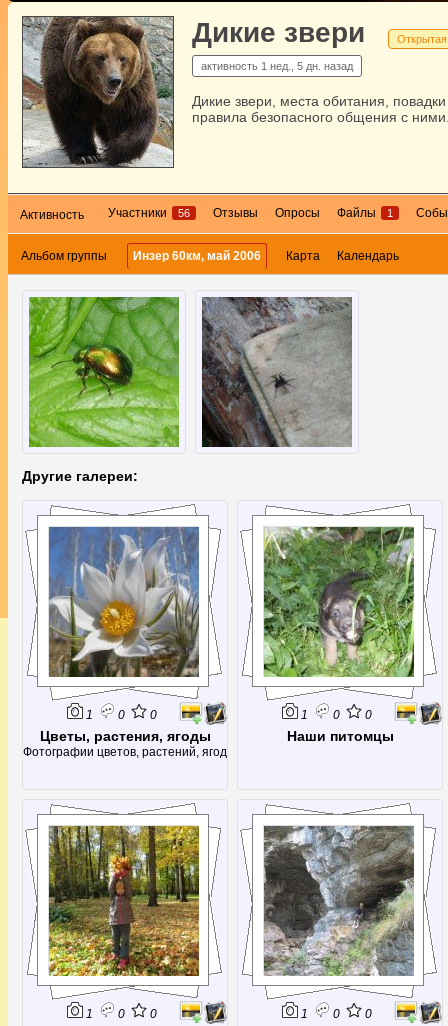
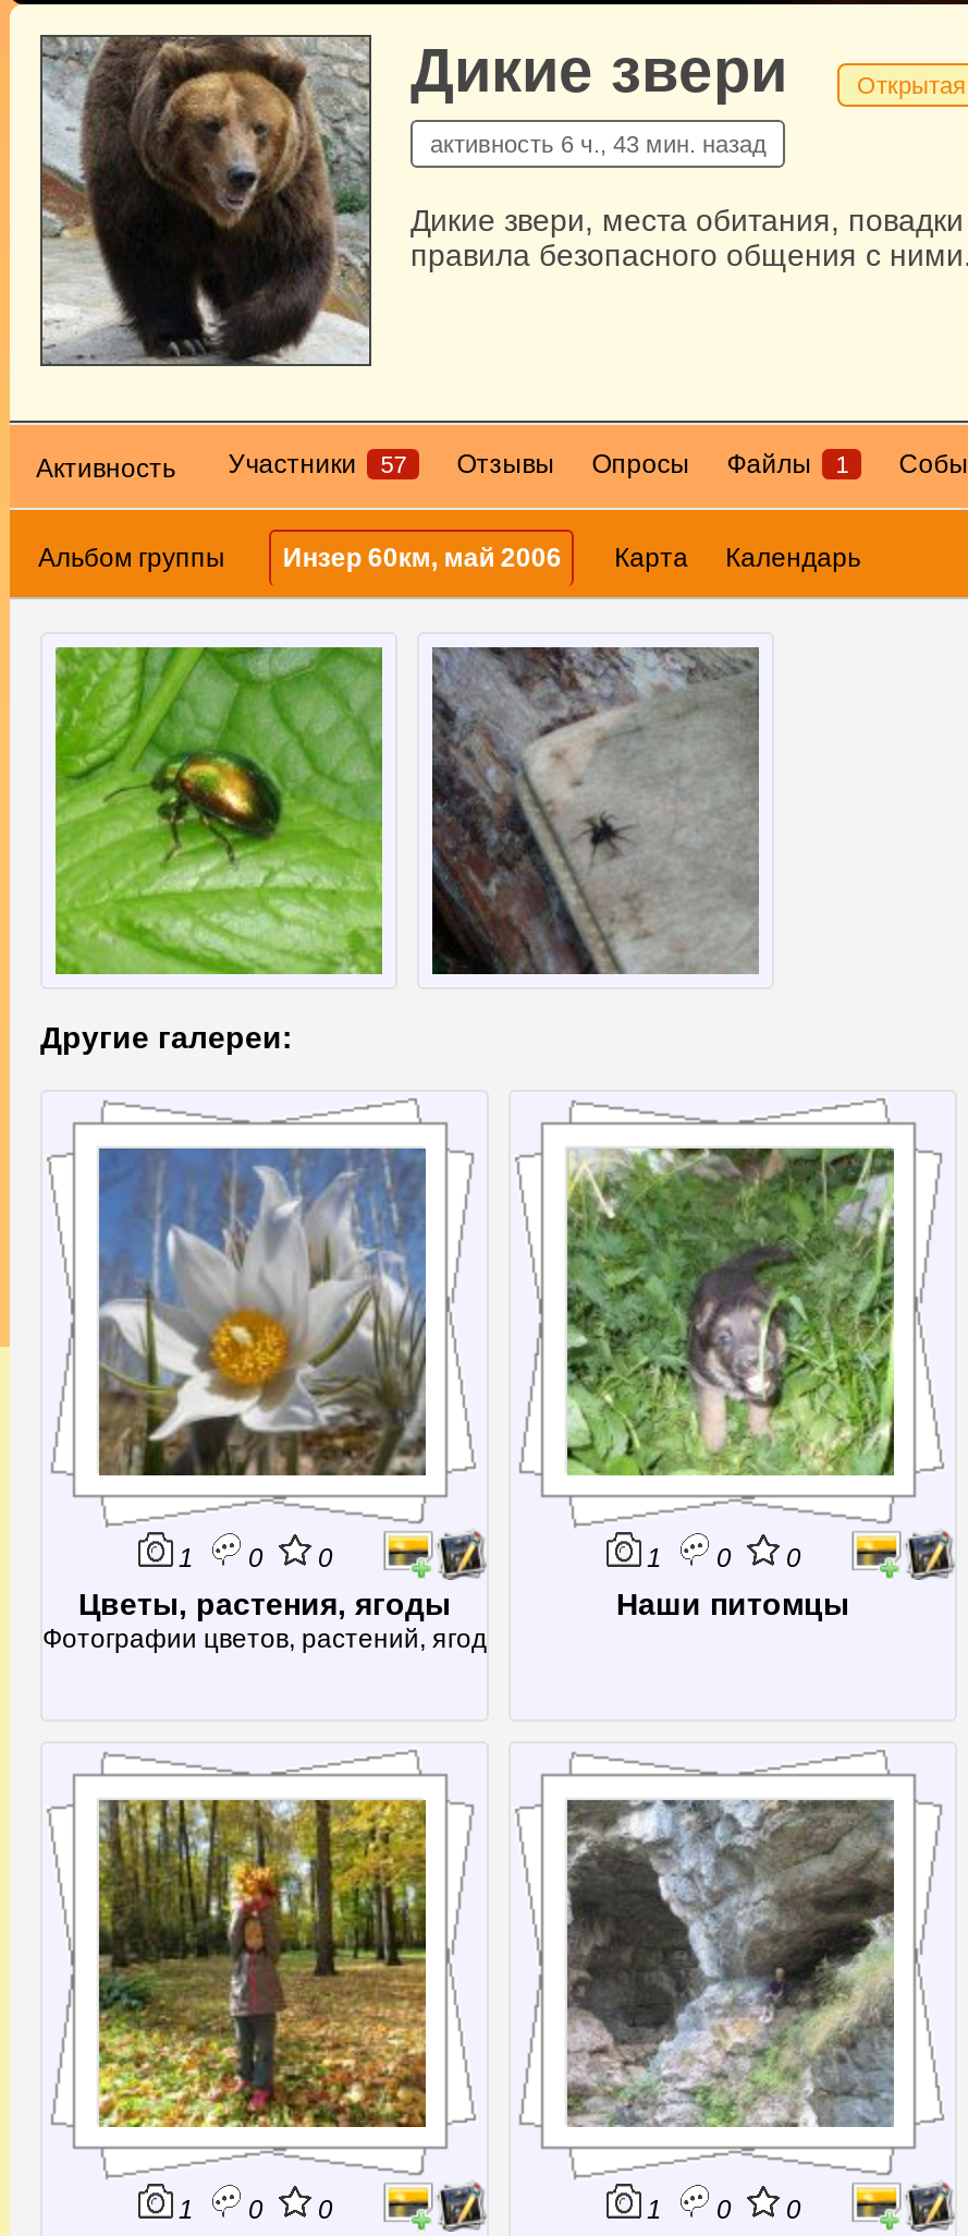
- активность 1 нед., 5 дн. назад
+ активность 6 ч., 43 мин. назад

- 56
+ 57
